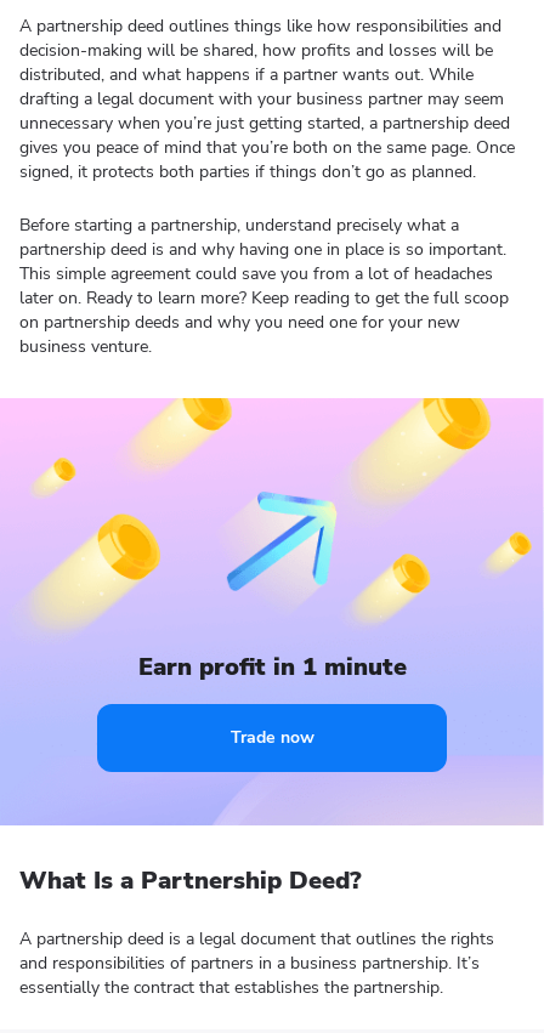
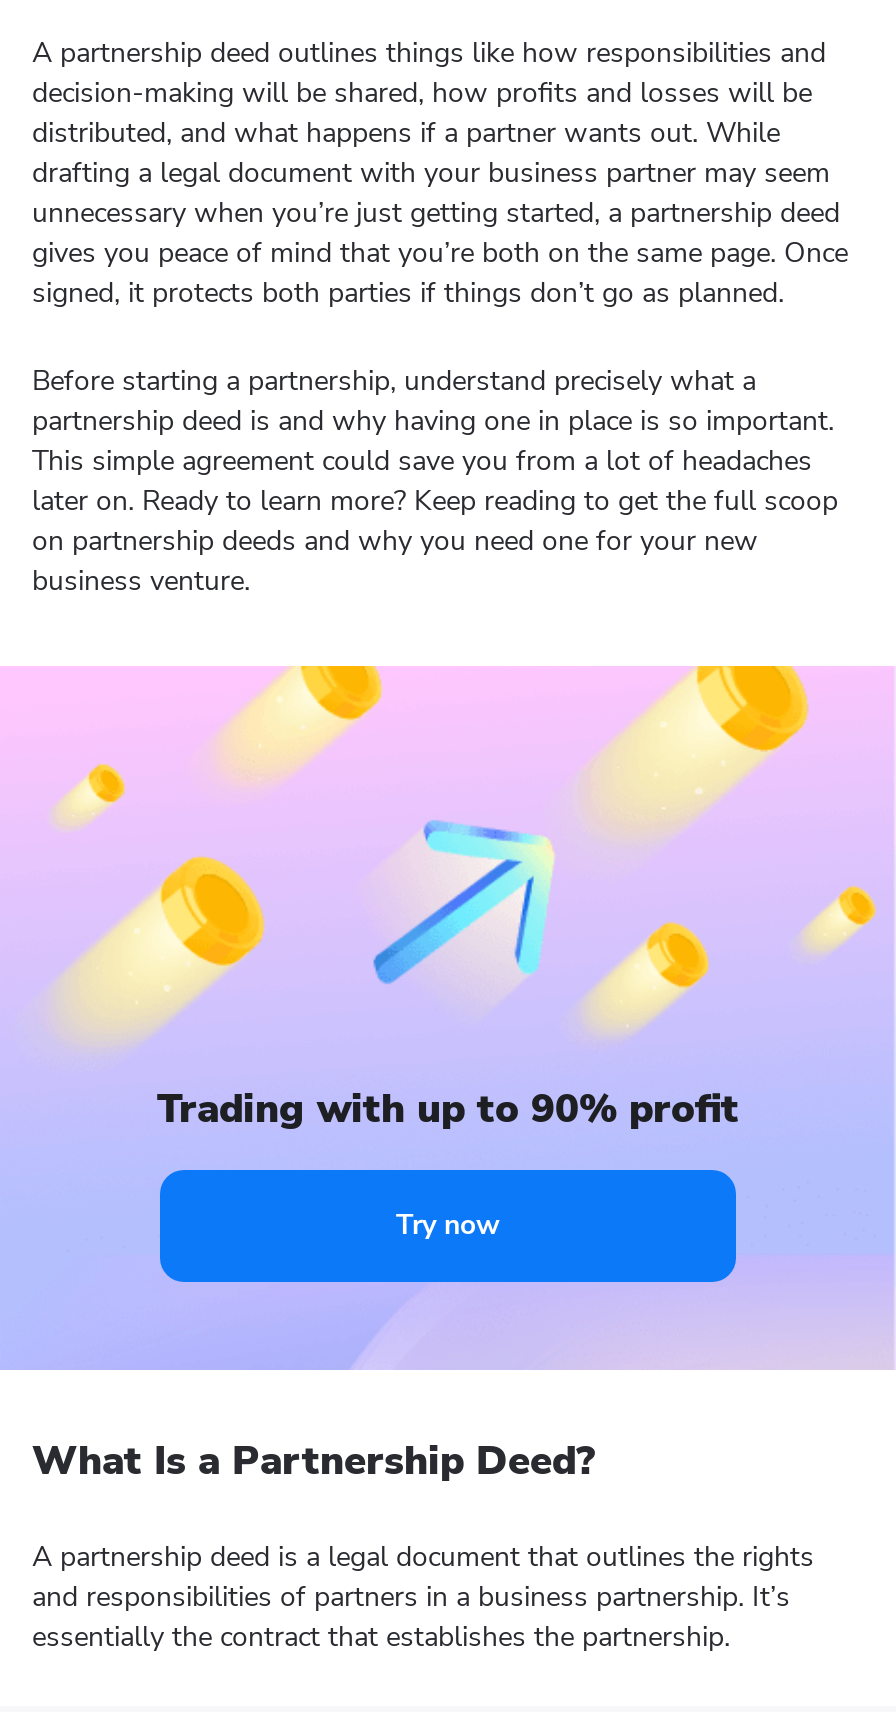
- Earn profit in 1 minute
+ Trading with up to 90% profit

- Trade now
+ Try now
